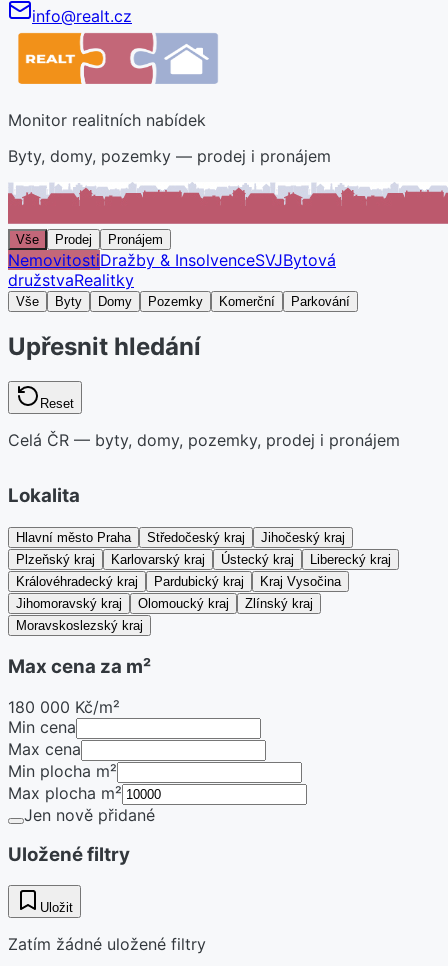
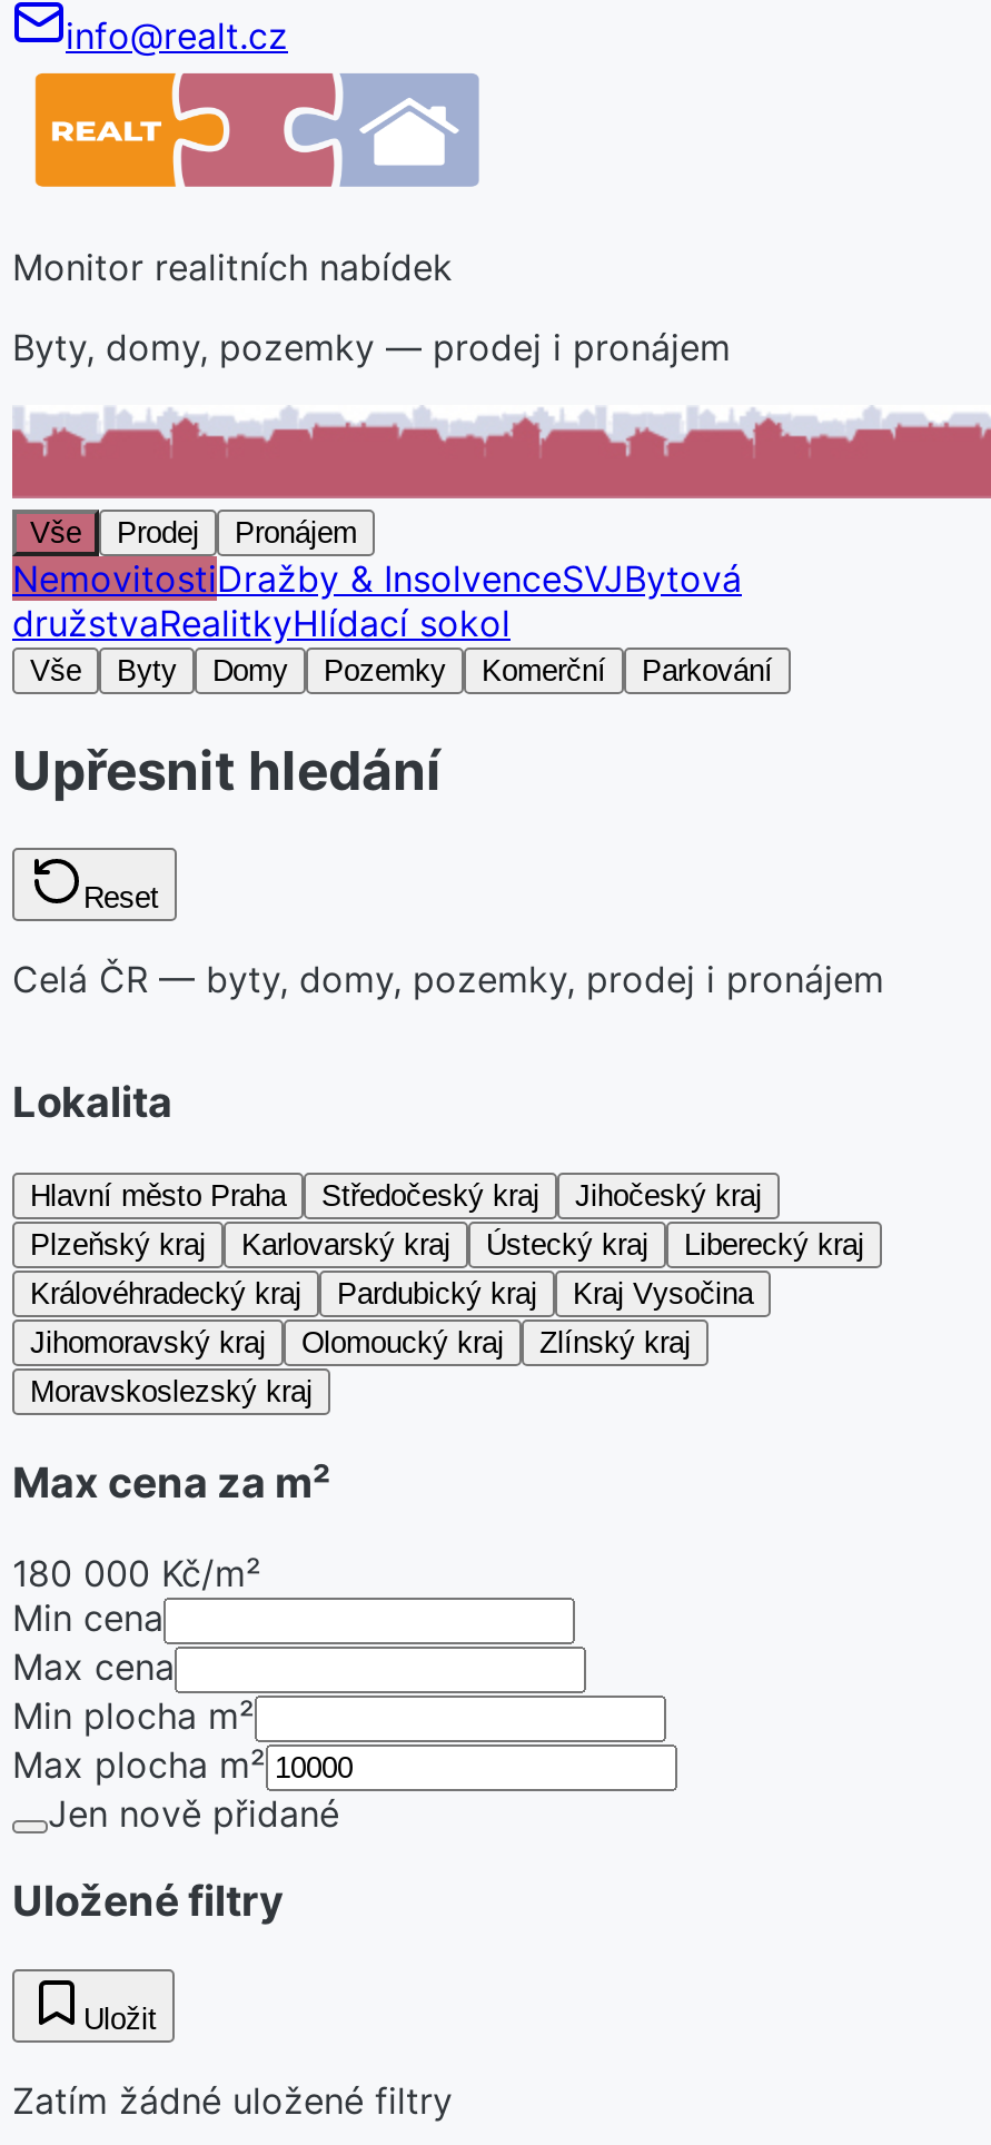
- družstvaRealitky
+ družstvaRealitkyHlídací sokol
